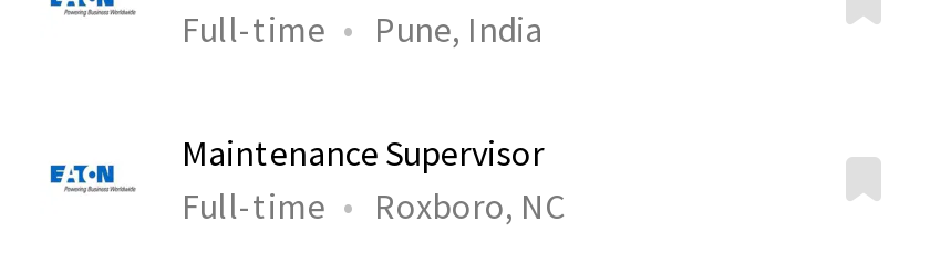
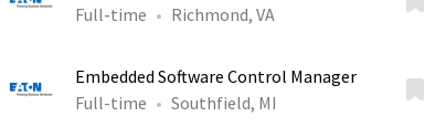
- Pune, India
+ Richmond, VA

- Maintenance Supervisor
+ Embedded Software Control Manager

- Roxboro, NC
+ Southfield, MI
